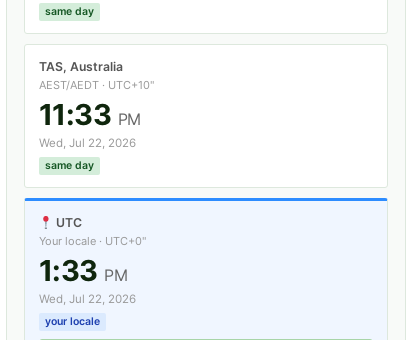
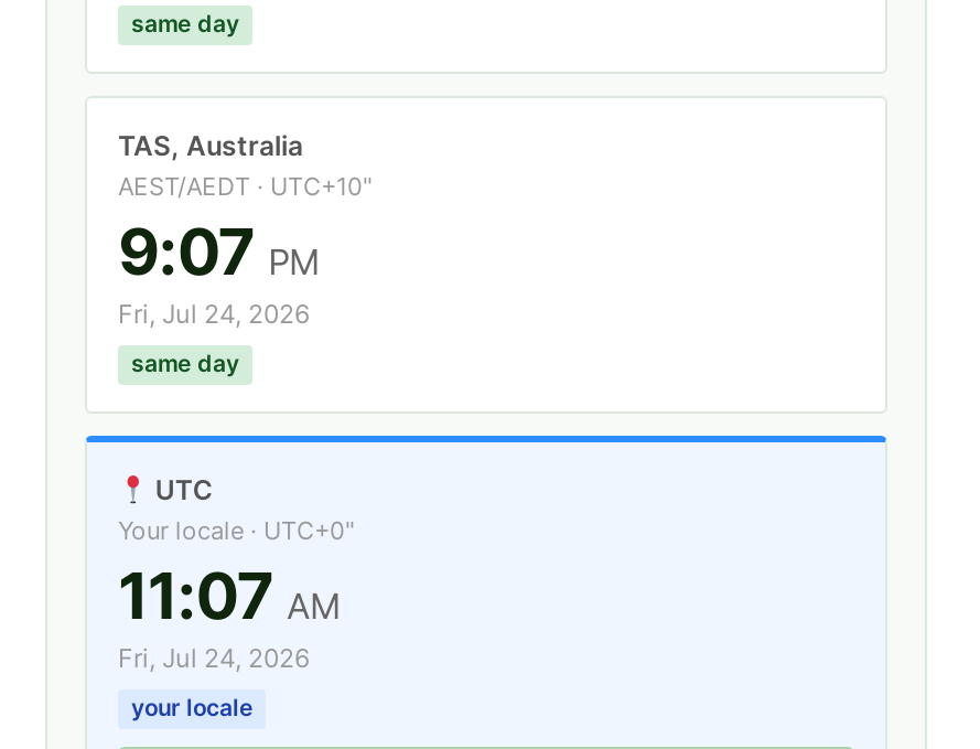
- 11:33 PM
+ 9:07 PM

- Wed, Jul 22, 2026
+ Fri, Jul 24, 2026

- 1:33 PM
- Wed, Jul 22, 2026
+ 11:07 AM
+ Fri, Jul 24, 2026
